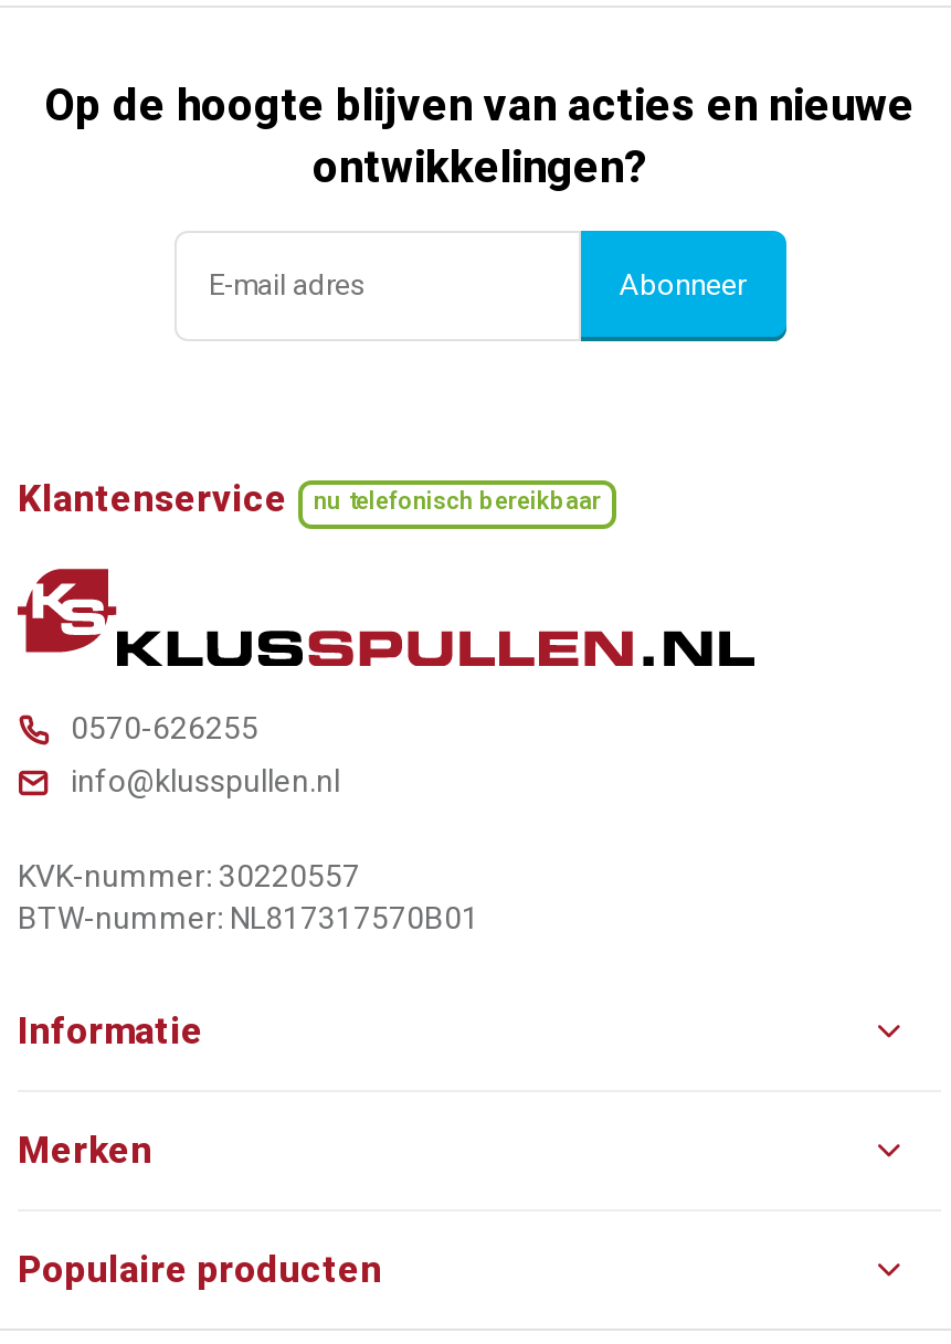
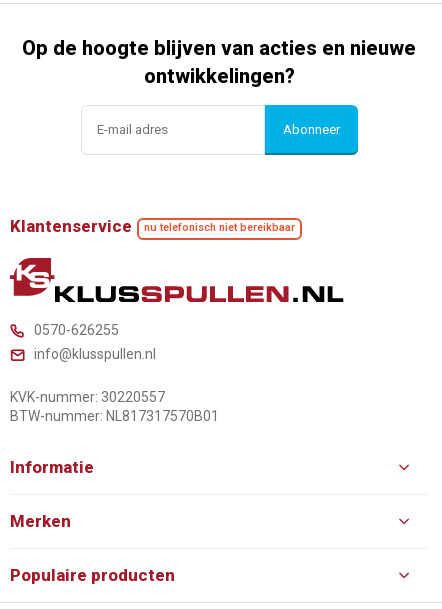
- nu telefonisch bereikbaar
+ nu telefonisch niet bereikbaar
